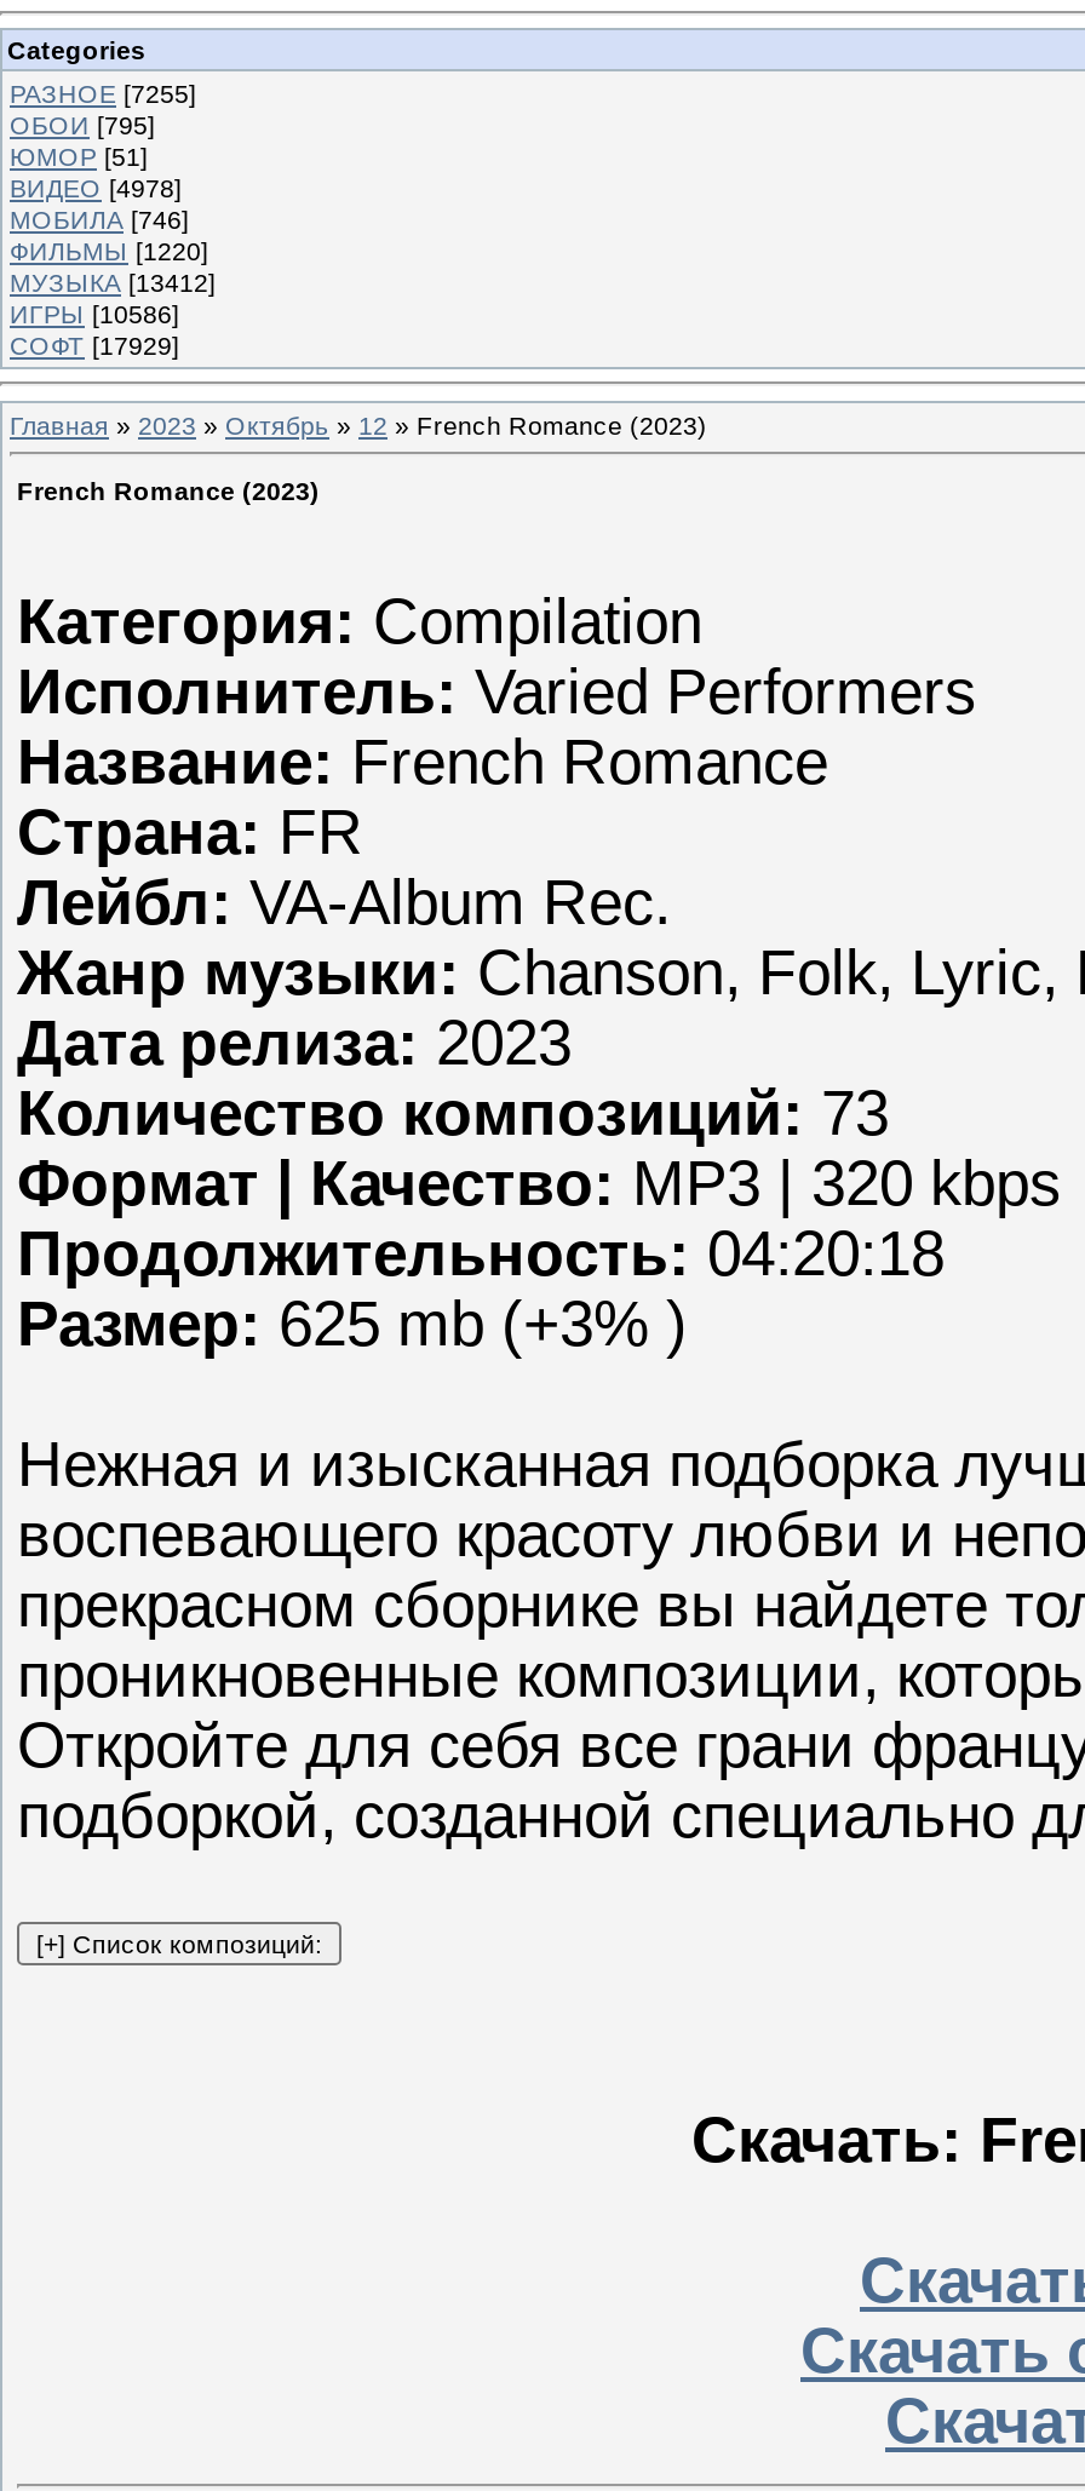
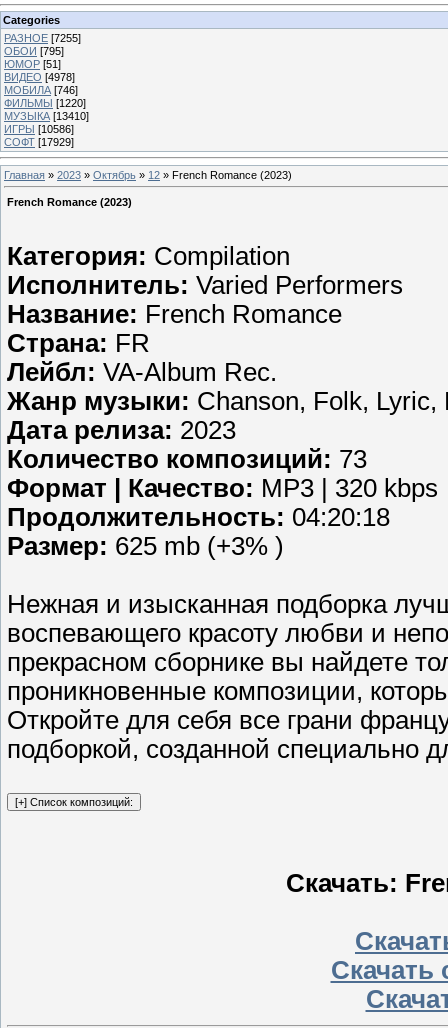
- МУЗЫКА [13412]
+ МУЗЫКА [13410]
